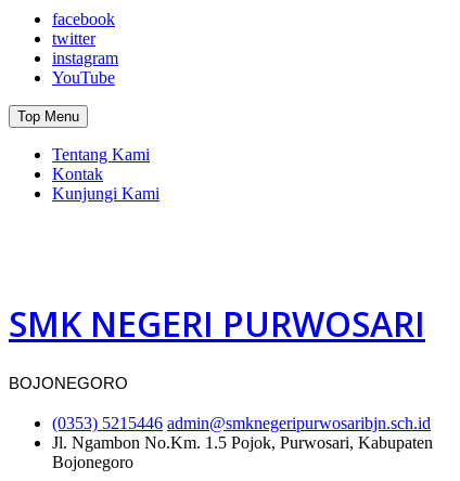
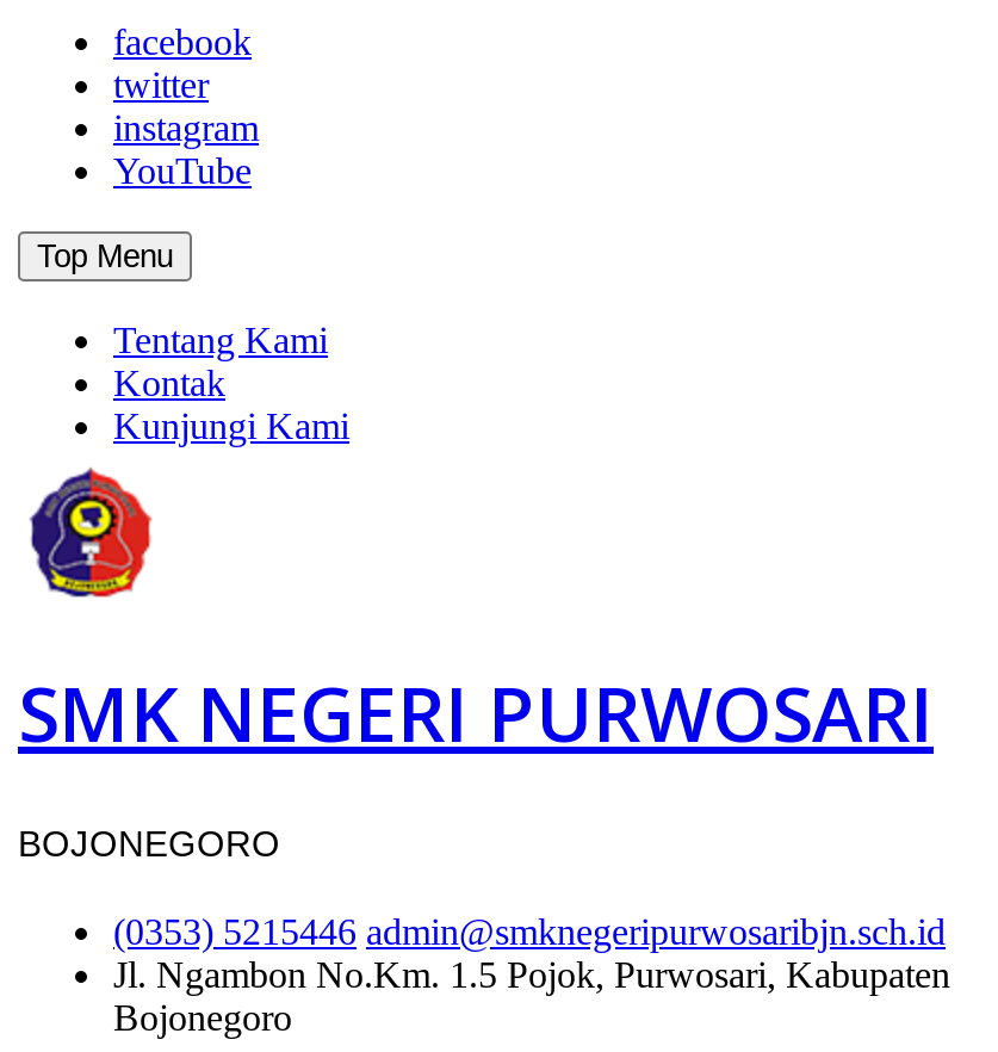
+ [image]
